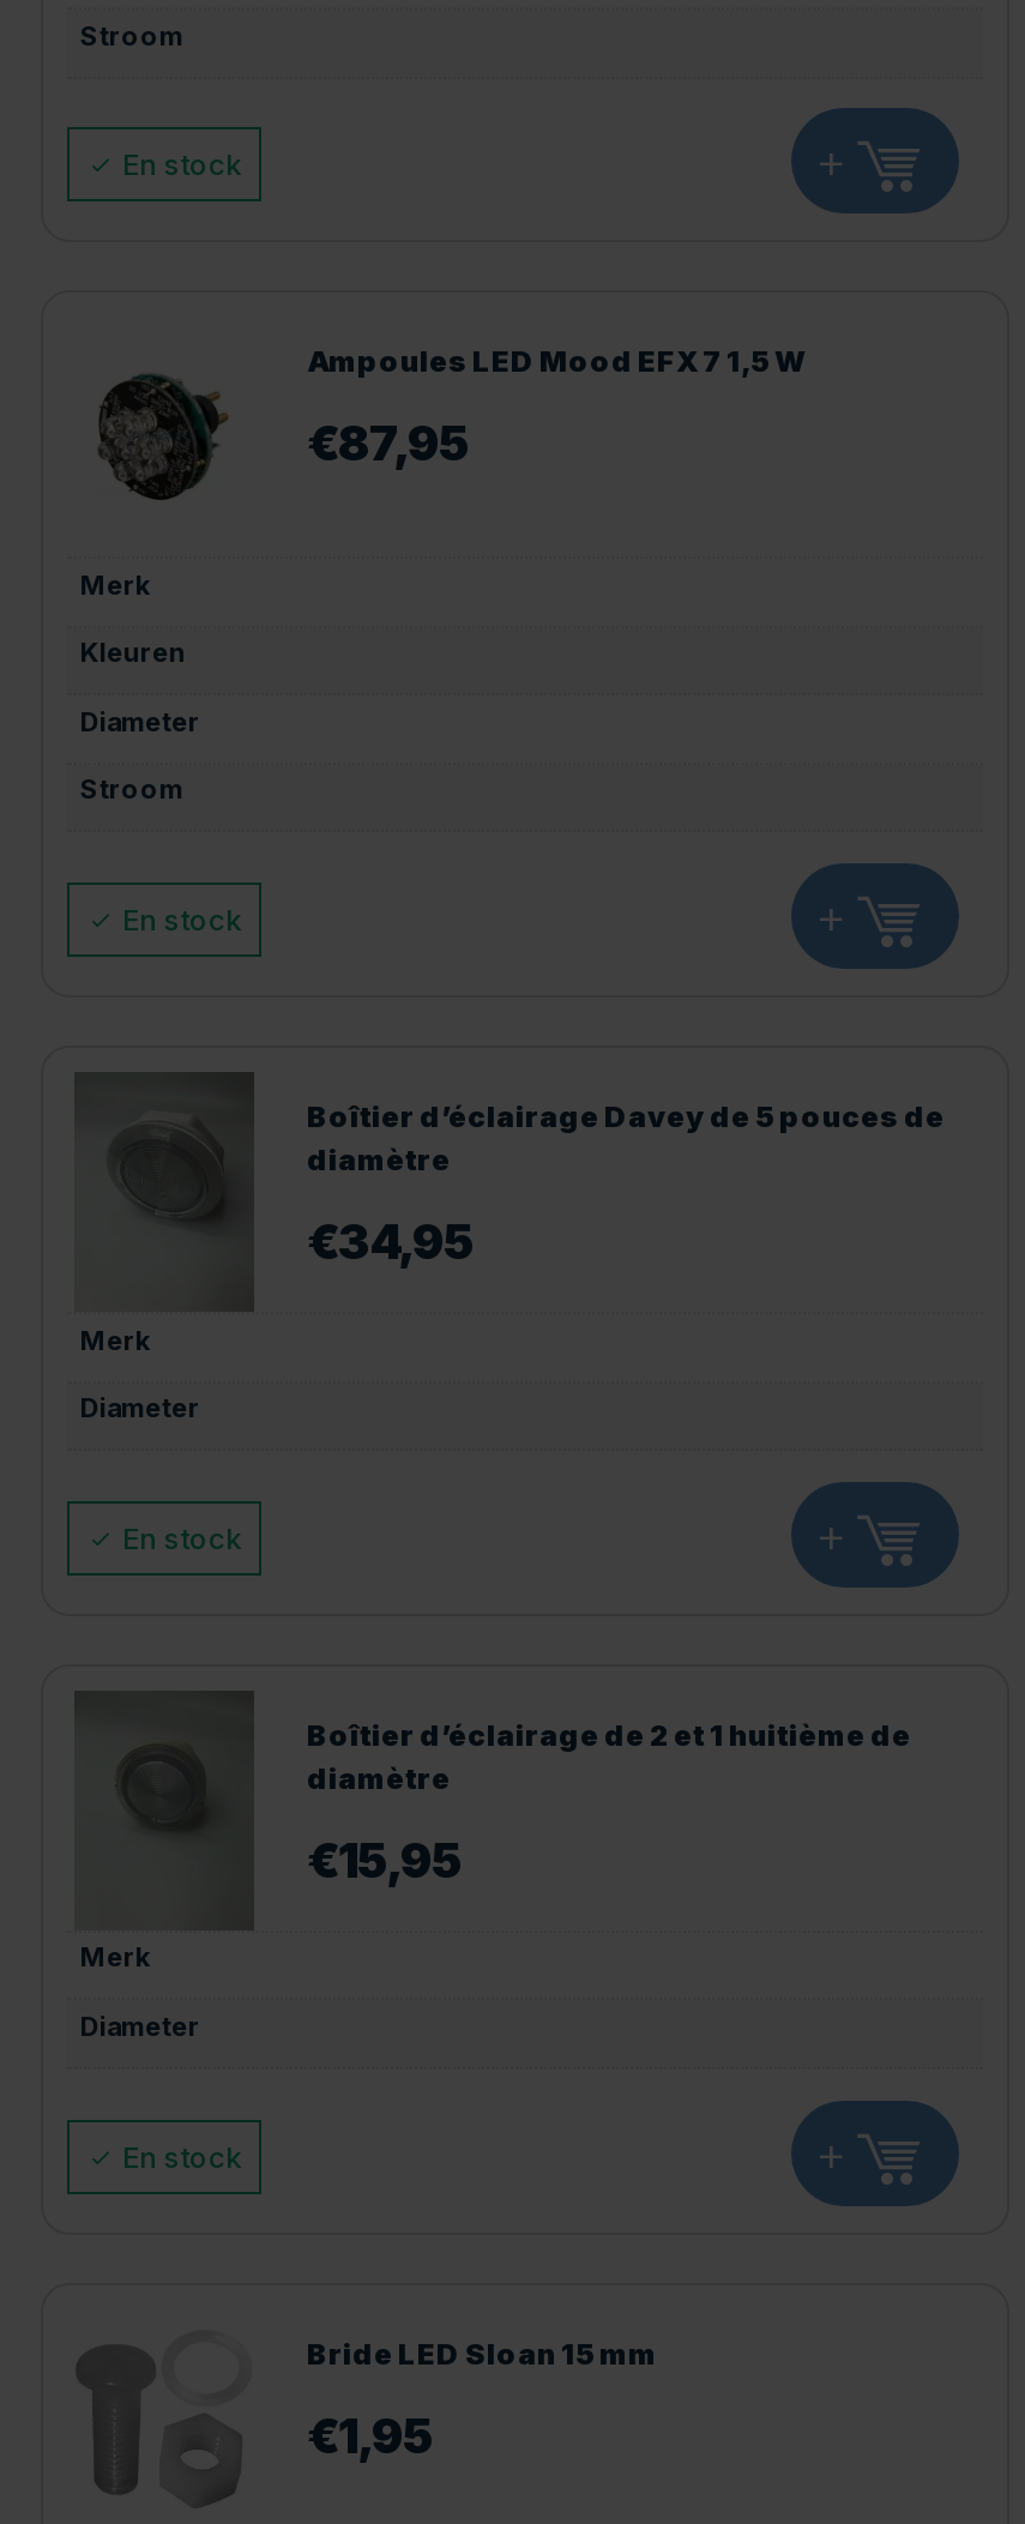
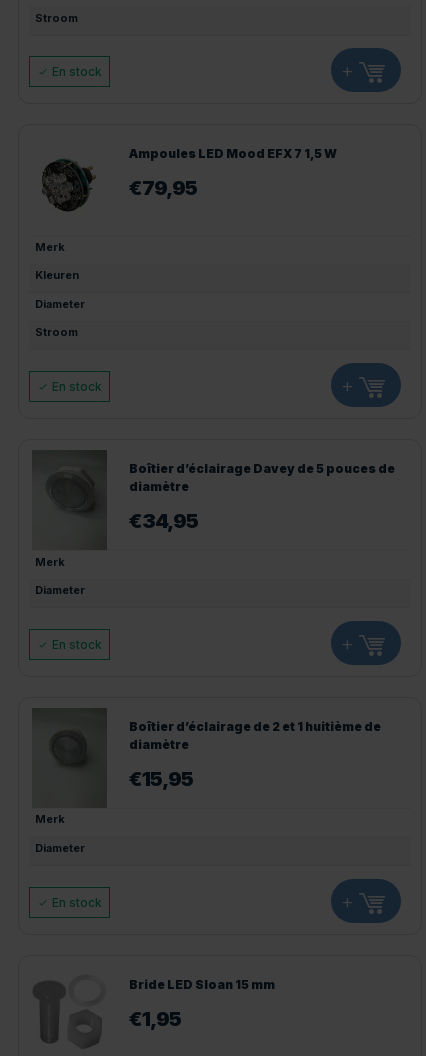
- €87,95
+ €79,95
